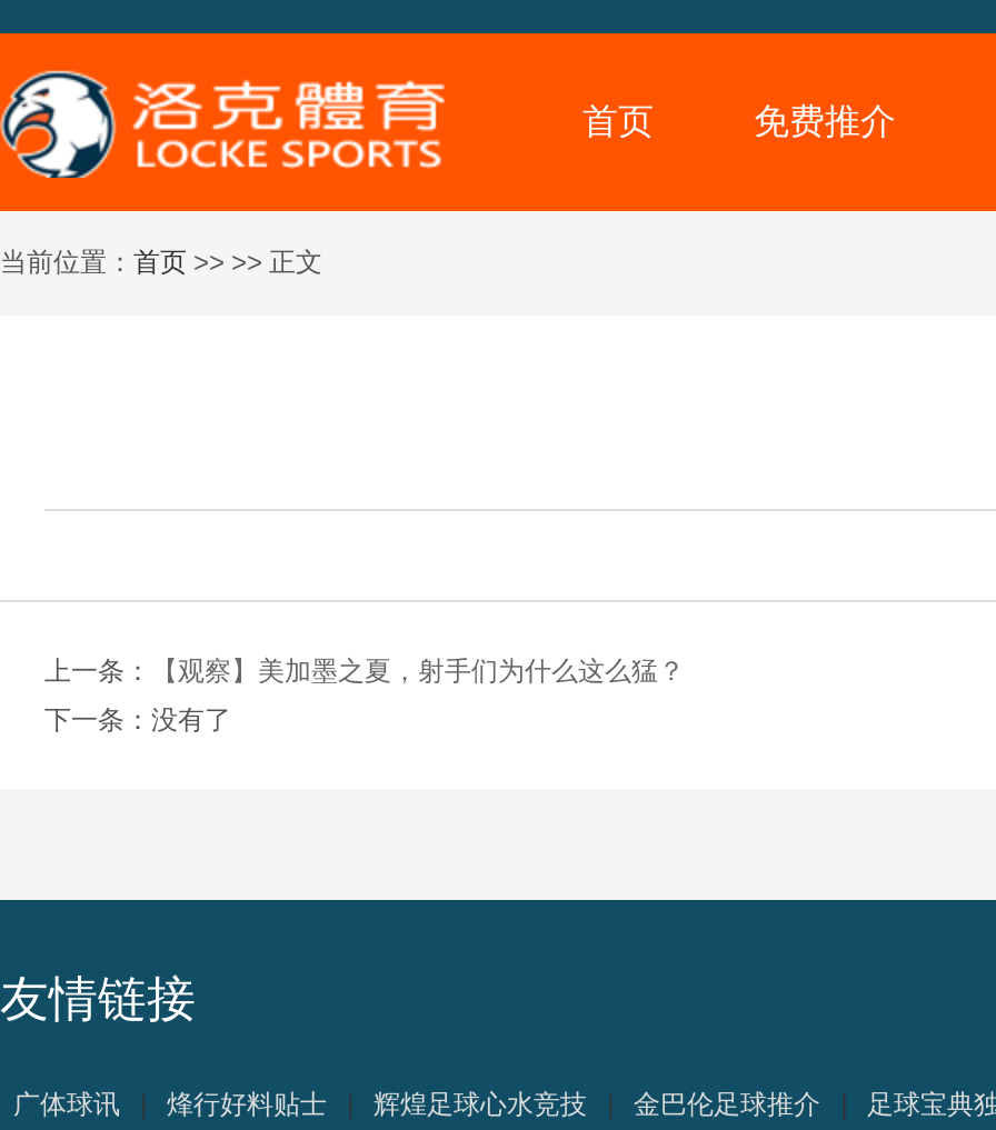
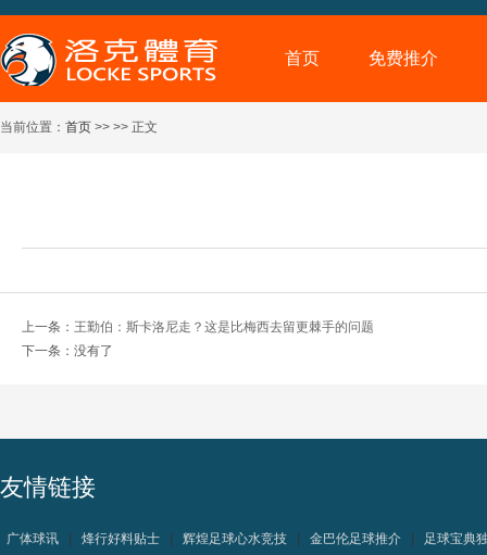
- 上一条：【观察】美加墨之夏，射手们为什么这么猛？
+ 上一条：王勤伯：斯卡洛尼走？这是比梅西去留更棘手的问题
